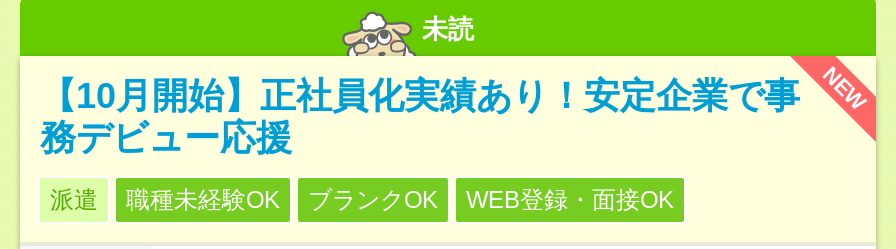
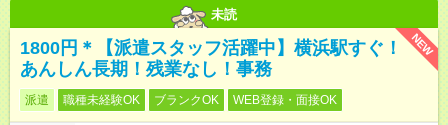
- 【10月開始】正社員化実績あり！安定企業で事
- 務デビュー応援
+ 1800円＊【派遣スタッフ活躍中】横浜駅すぐ！
+ あんしん長期！残業なし！事務
